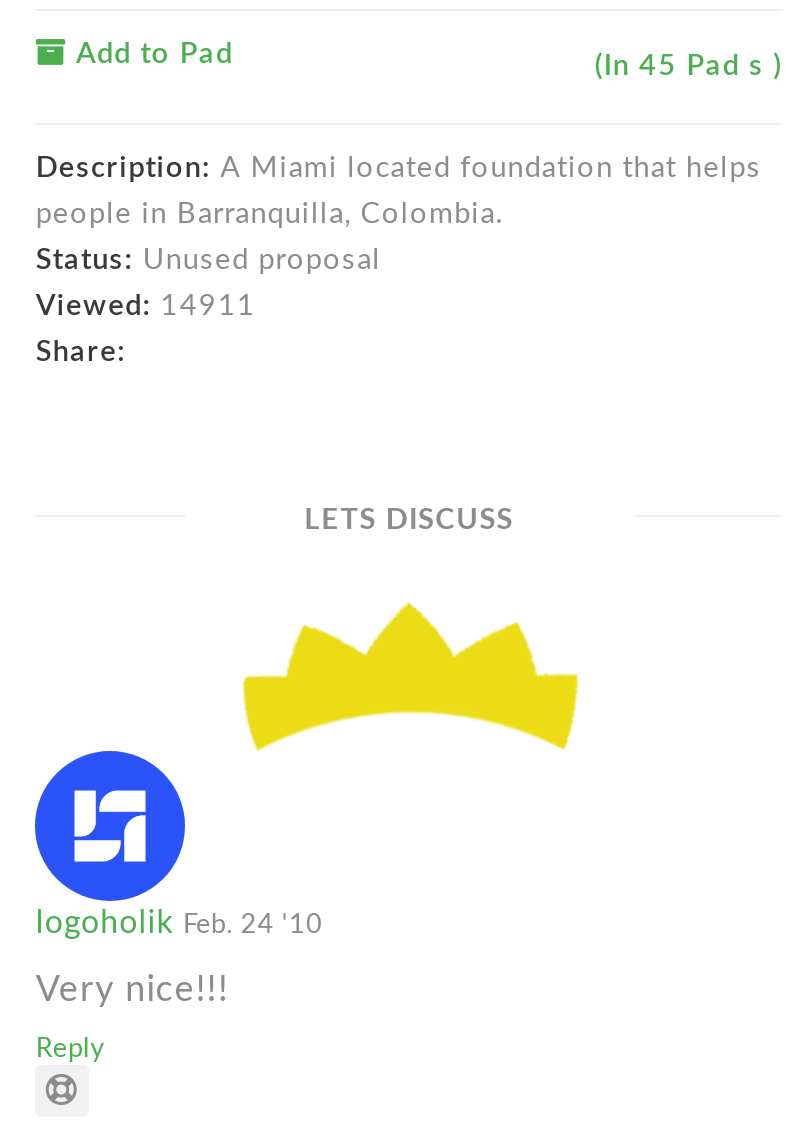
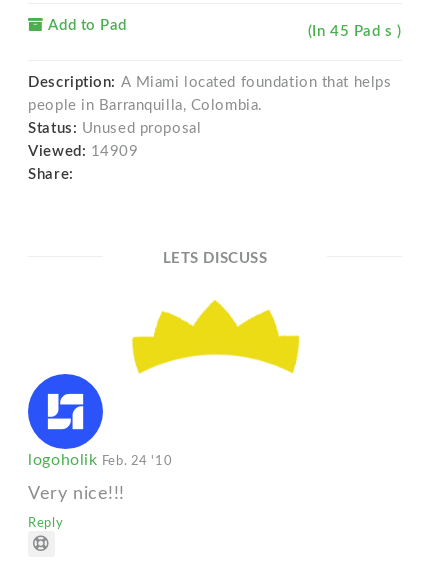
- Viewed: 14911
+ Viewed: 14909
